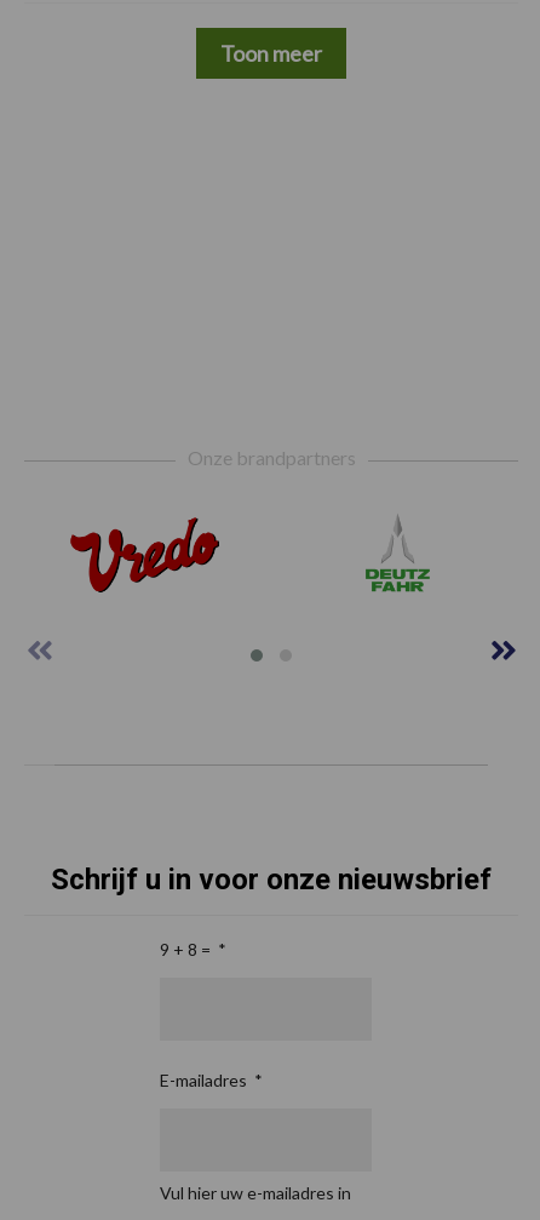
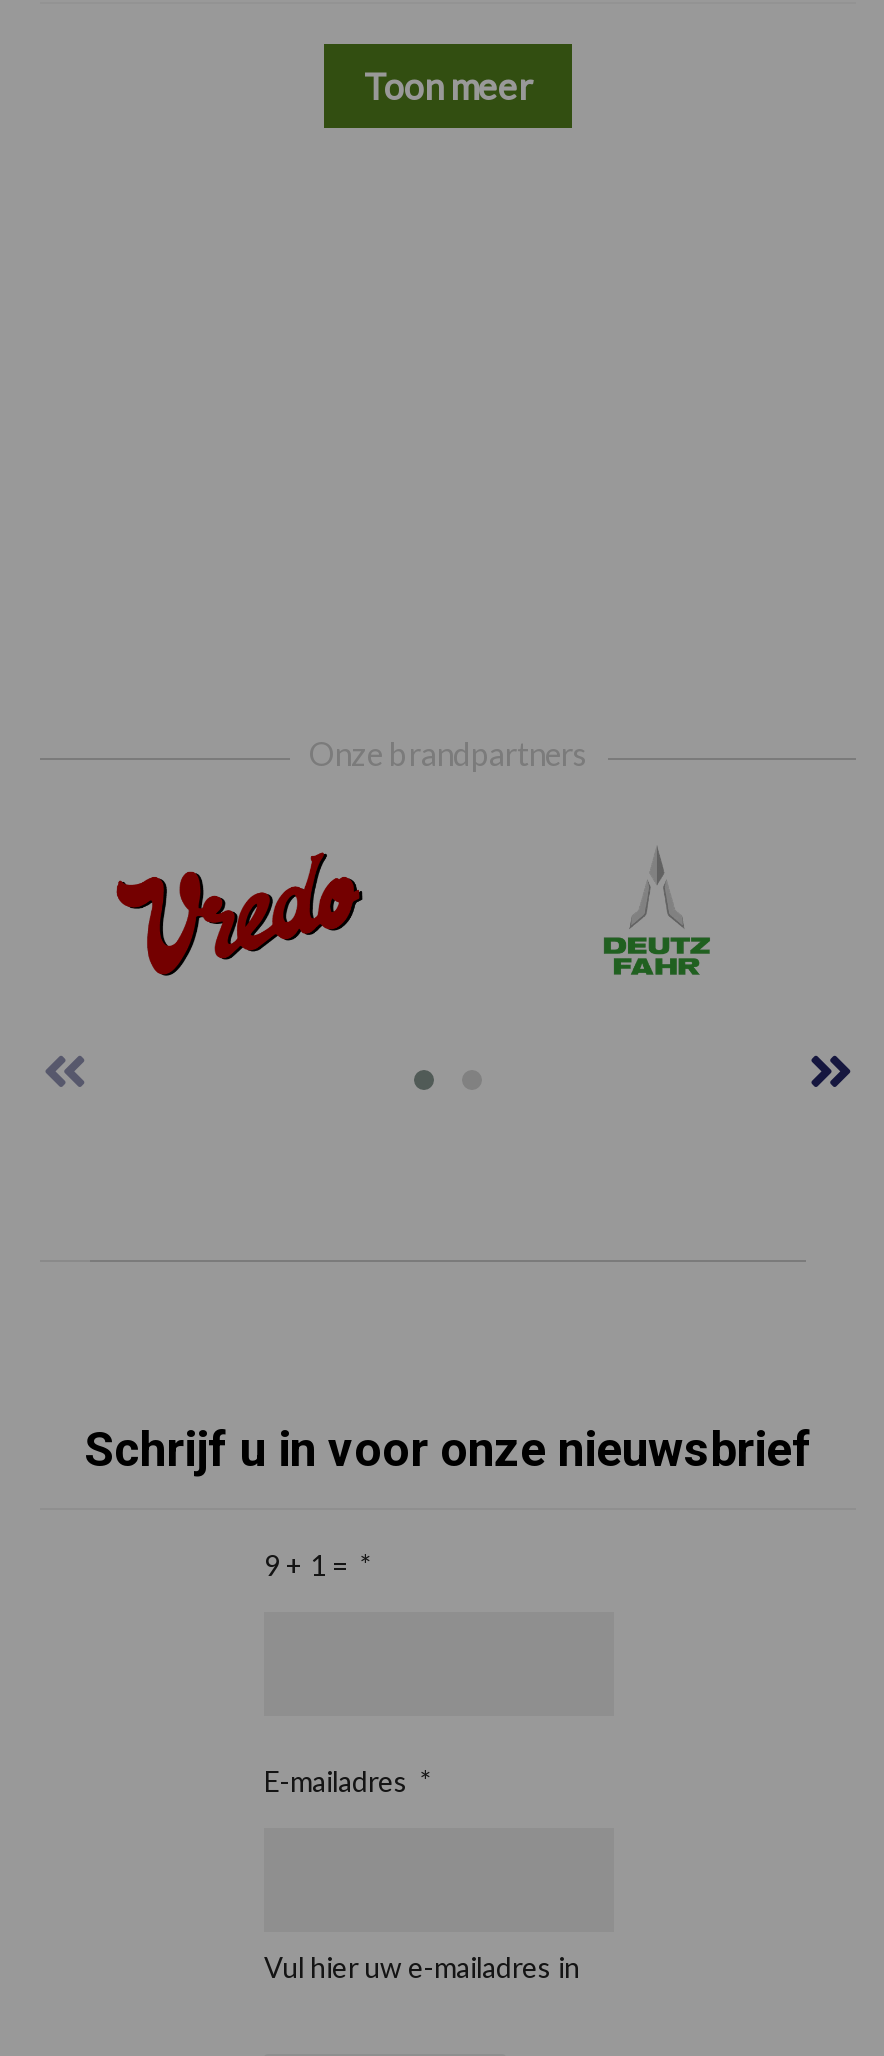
- 9 + 8 = *
+ 9 + 1 = *
